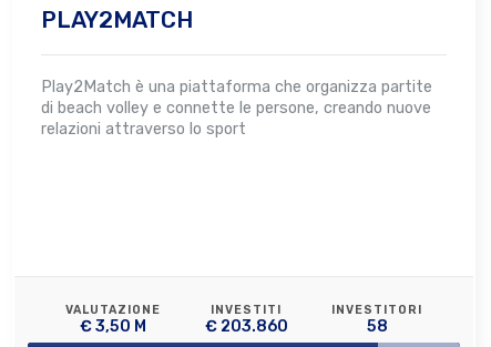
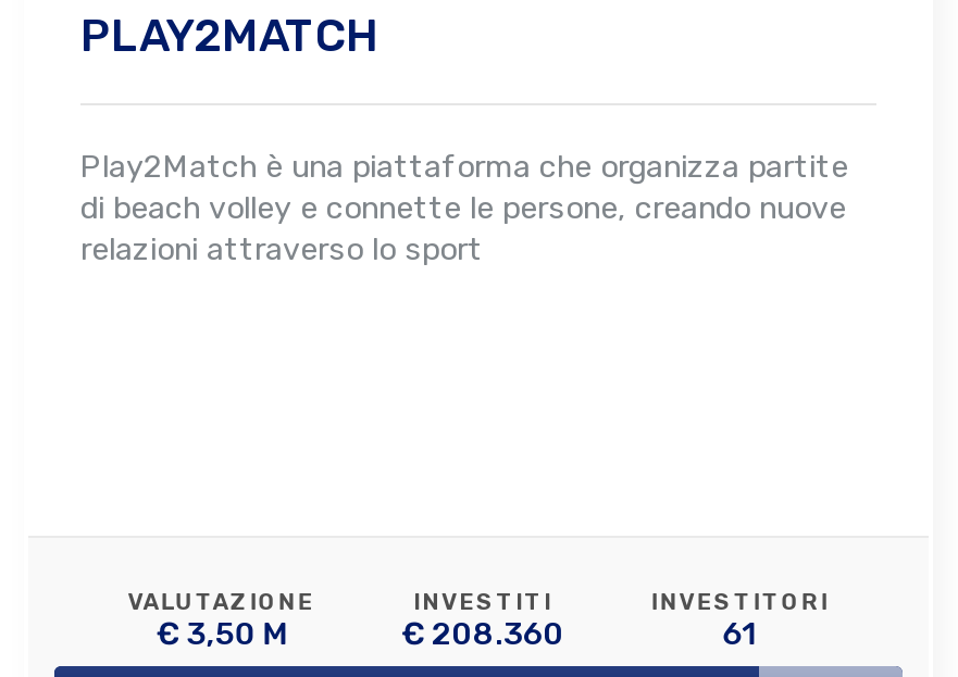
- € 203.860
+ € 208.360

- 58
+ 61
